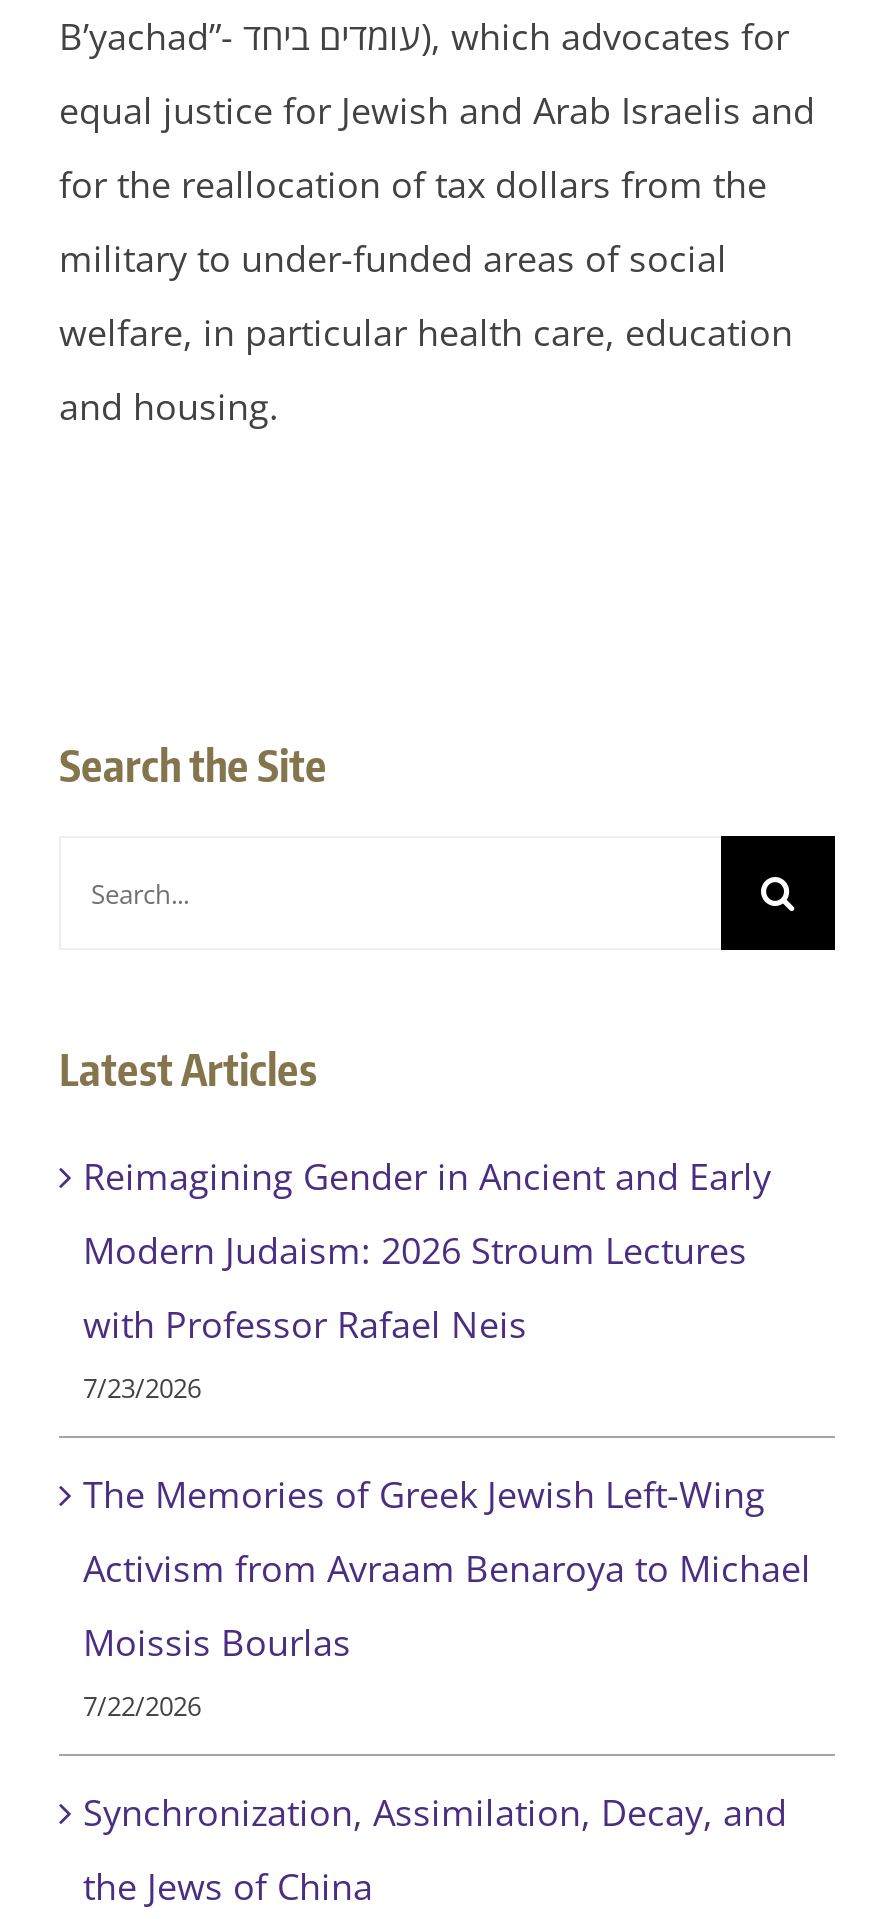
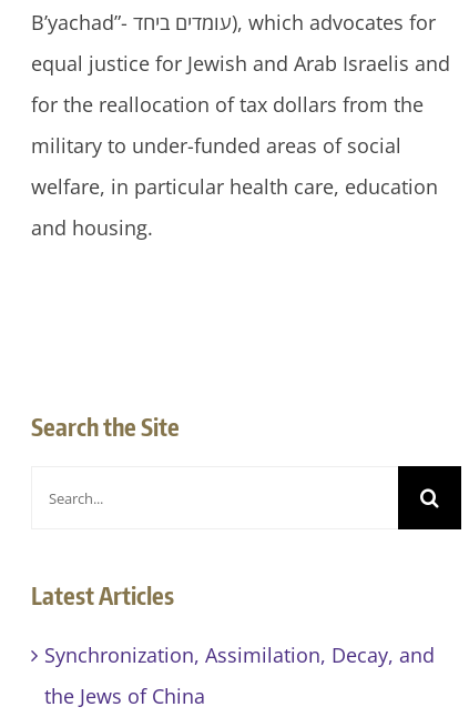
- Reimagining Gender in Ancient and Early
- Modern Judaism: 2026 Stroum Lectures
- with Professor Rafael Neis
- 7/23/2026
- The Memories of Greek Jewish Left-Wing
- Activism from Avraam Benaroya to Michael
- Moissis Bourlas
- 7/22/2026
